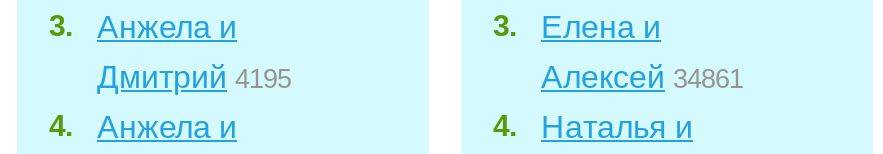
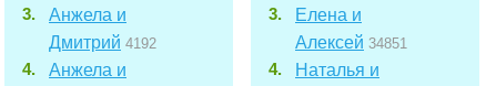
- Дмитрий 4195
+ Дмитрий 4192

- Алексей 34861
+ Алексей 34851
